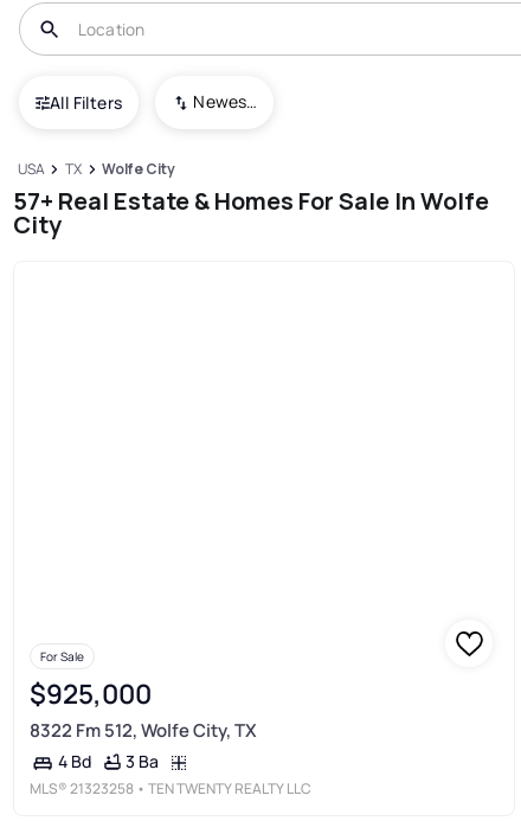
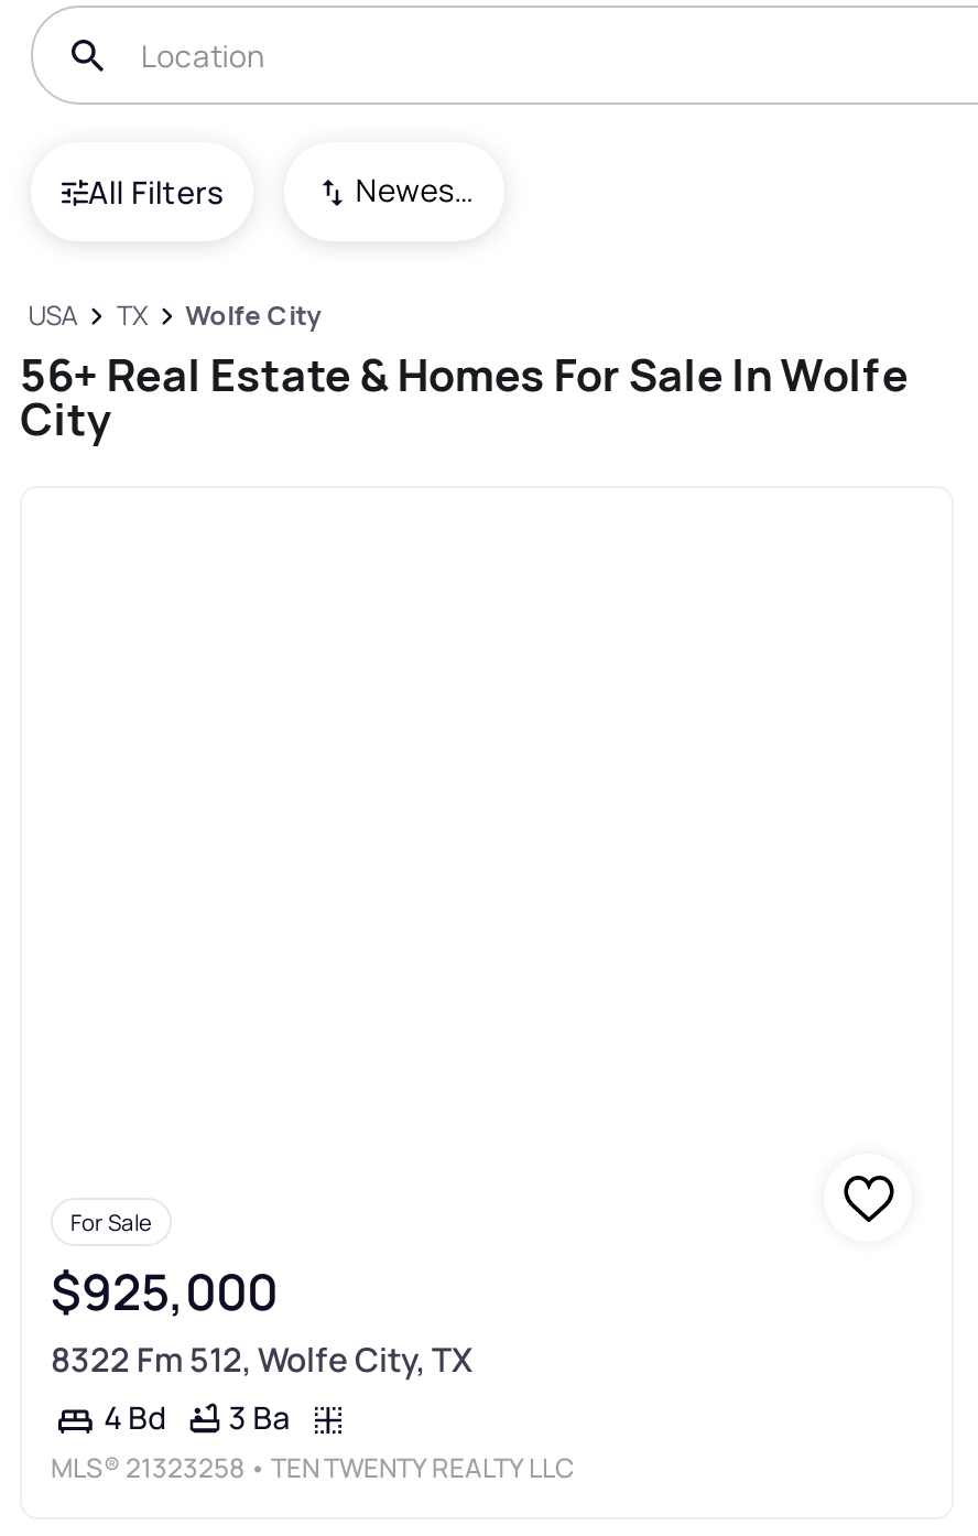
- 57+ Real Estate & Homes For Sale In Wolfe
+ 56+ Real Estate & Homes For Sale In Wolfe
